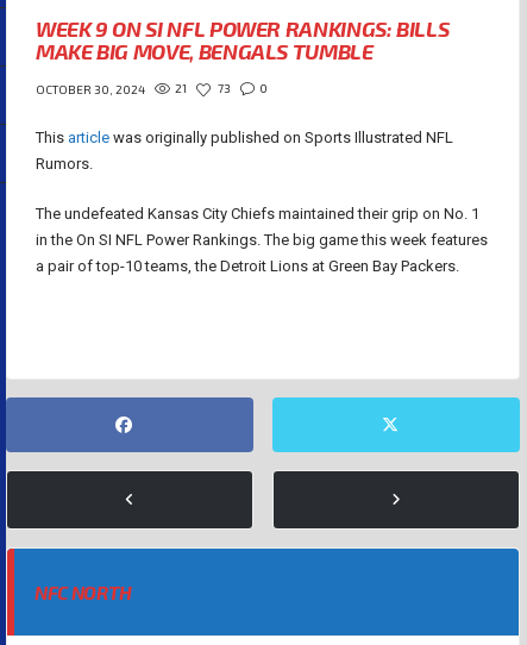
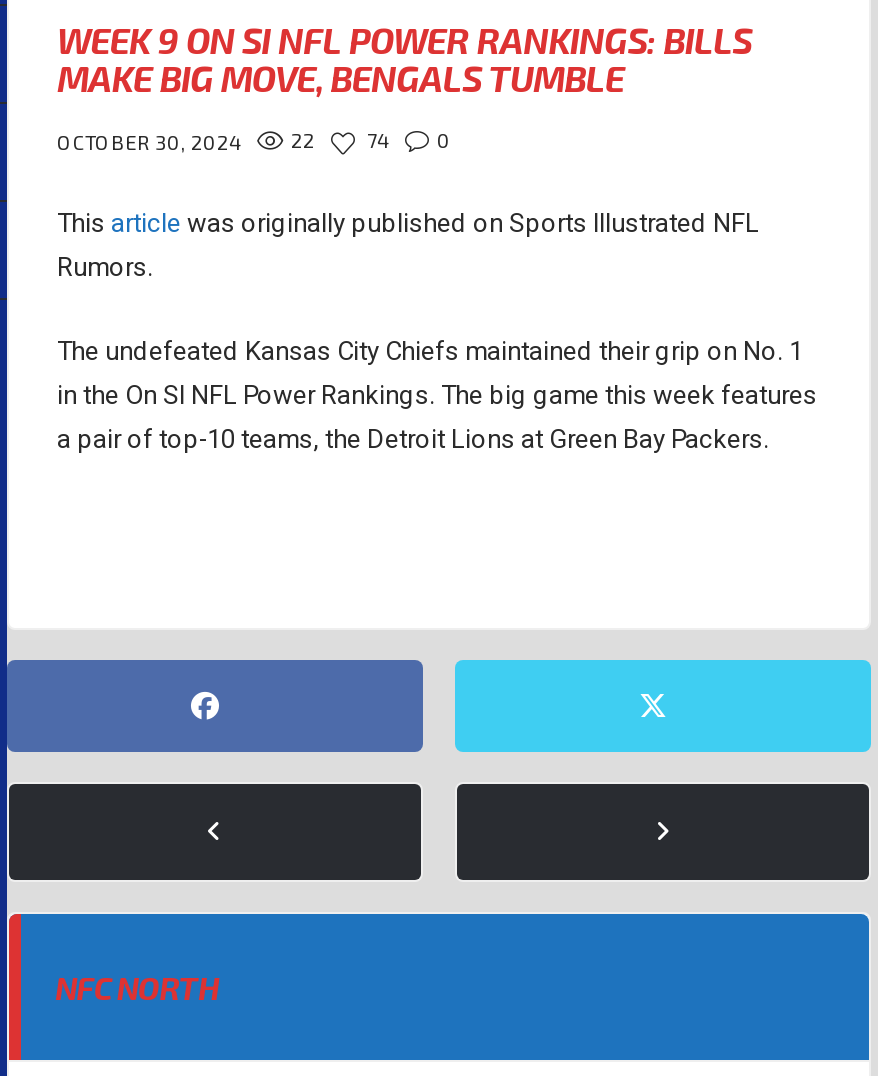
- 21
+ 22

- 73 0
+ 74 0
